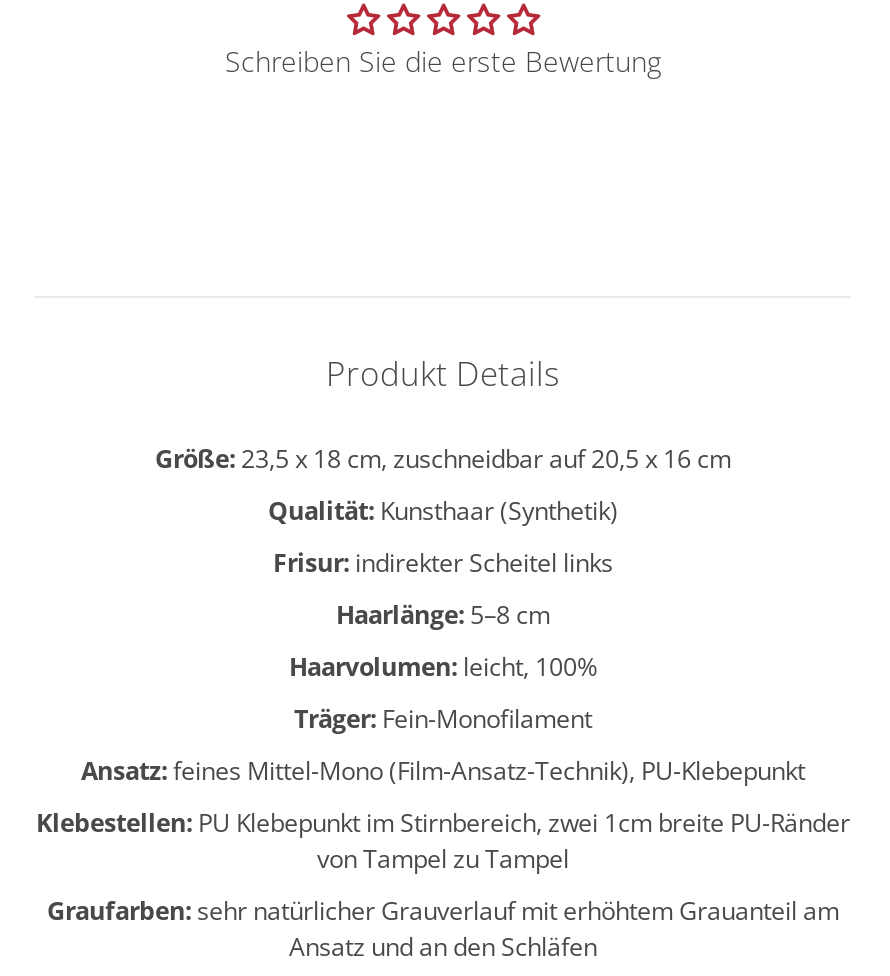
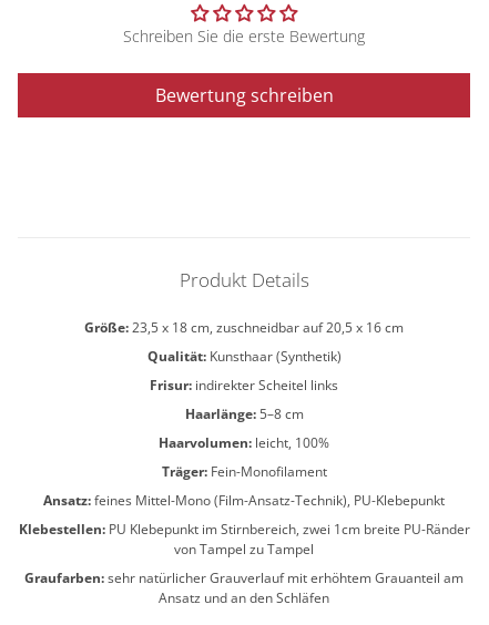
+ Bewertung schreiben
